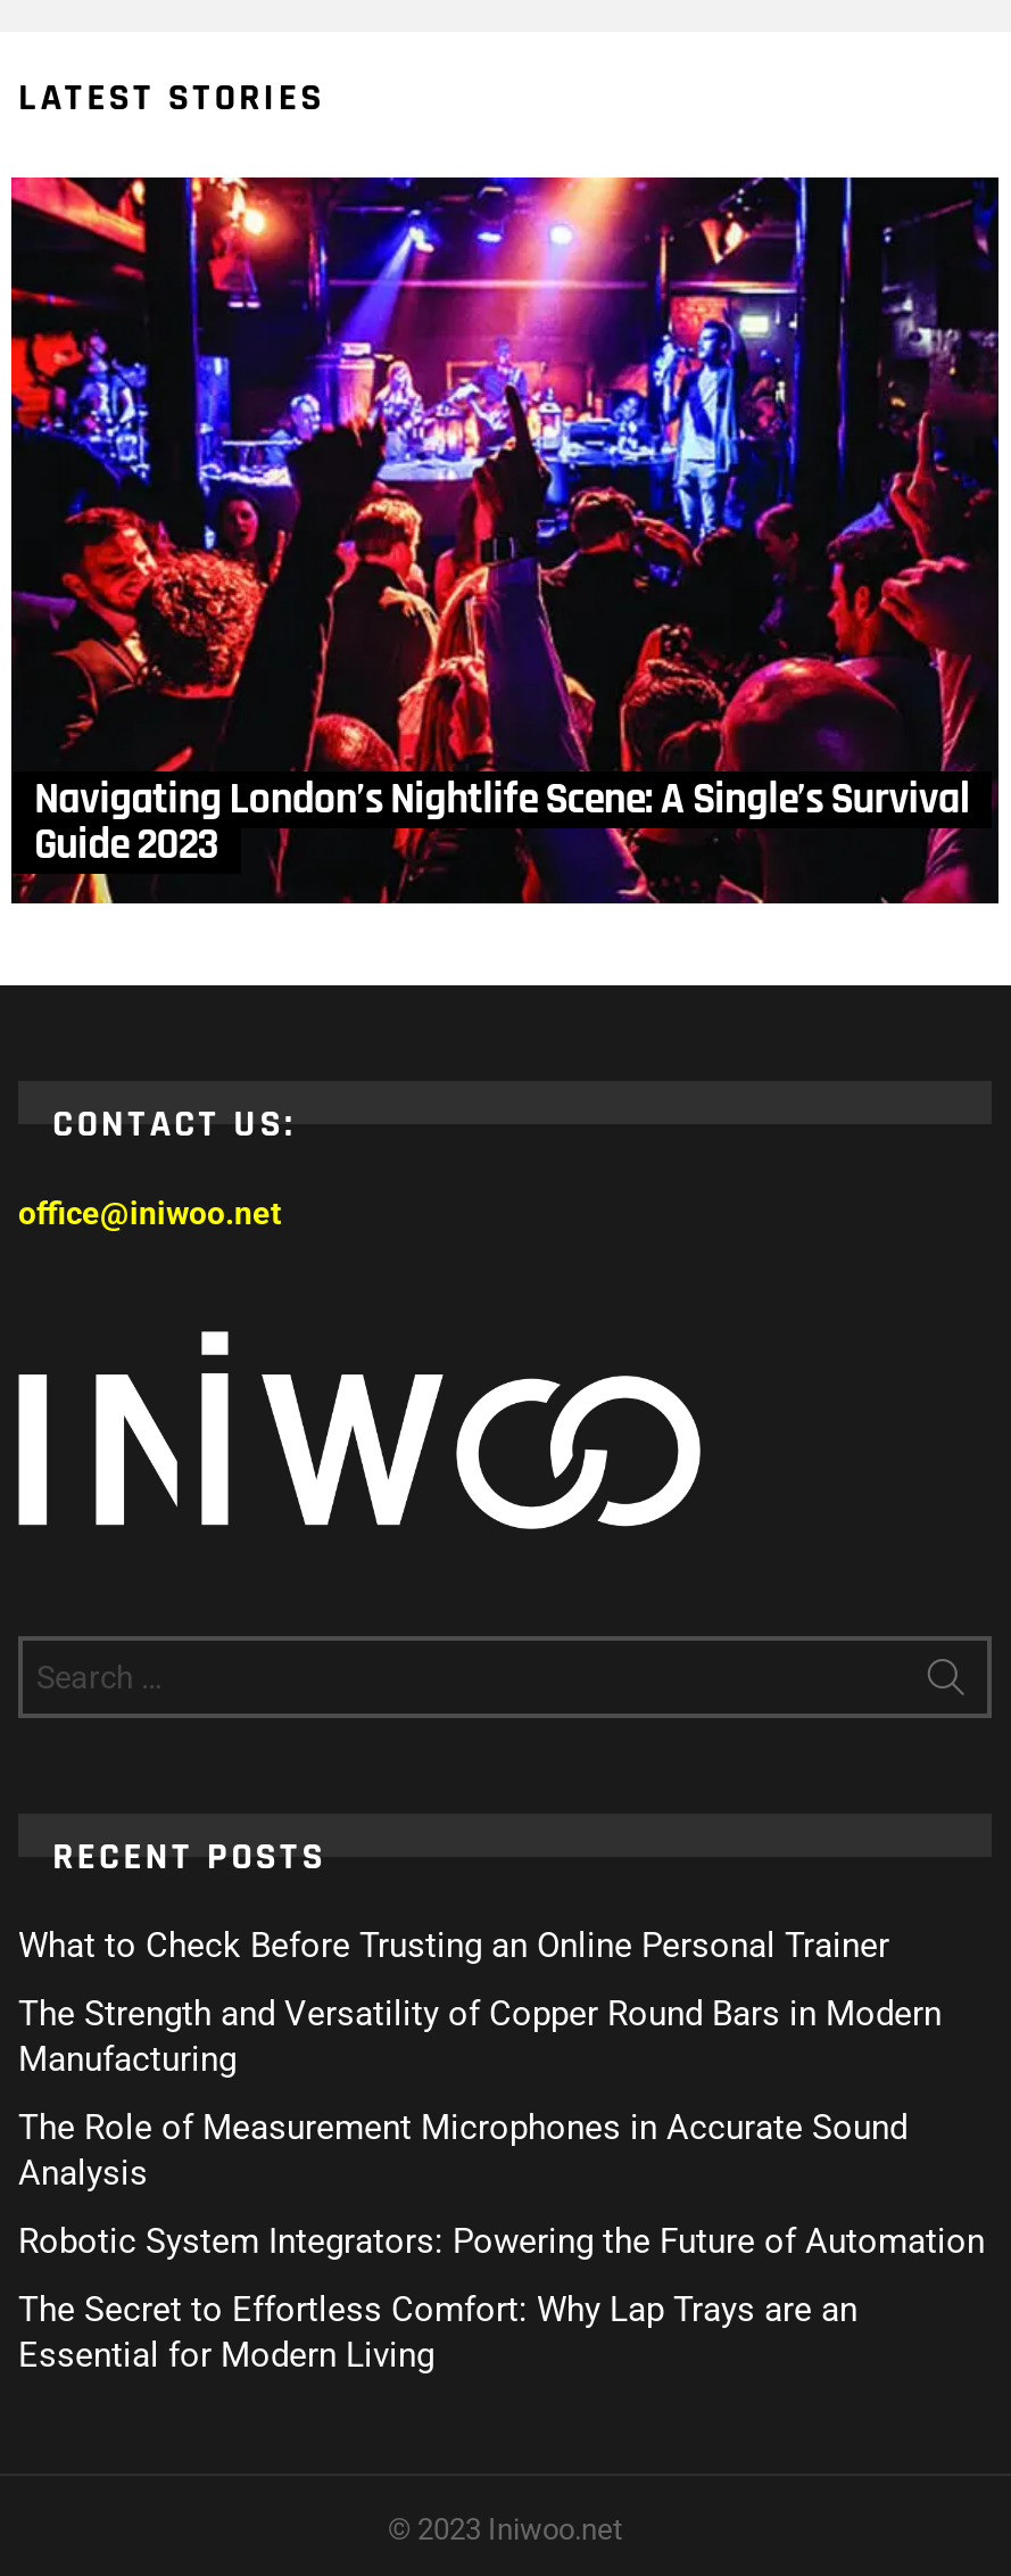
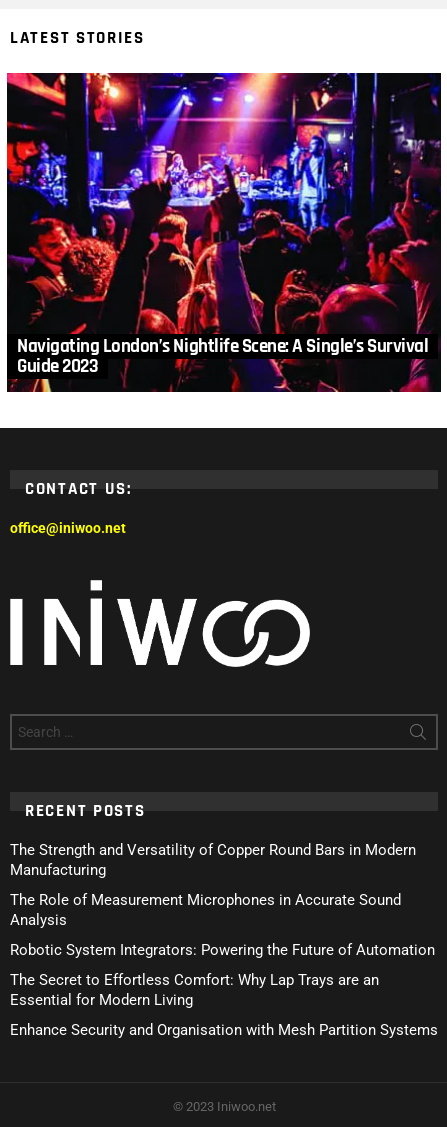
- What to Check Before Trusting an Online Personal Trainer

moved up: The Strength and Versatility of Copper Round Bars in Modern | Manufacturing | The Role of Measurement Microphones in Accurate Sound | Analysis | Robotic System Integrators: Powering the Future of Automation | The Secret to Effortless Comfort: Why Lap Trays are an | Essential for Modern Living

+ Enhance Security and Organisation with Mesh Partition Systems
